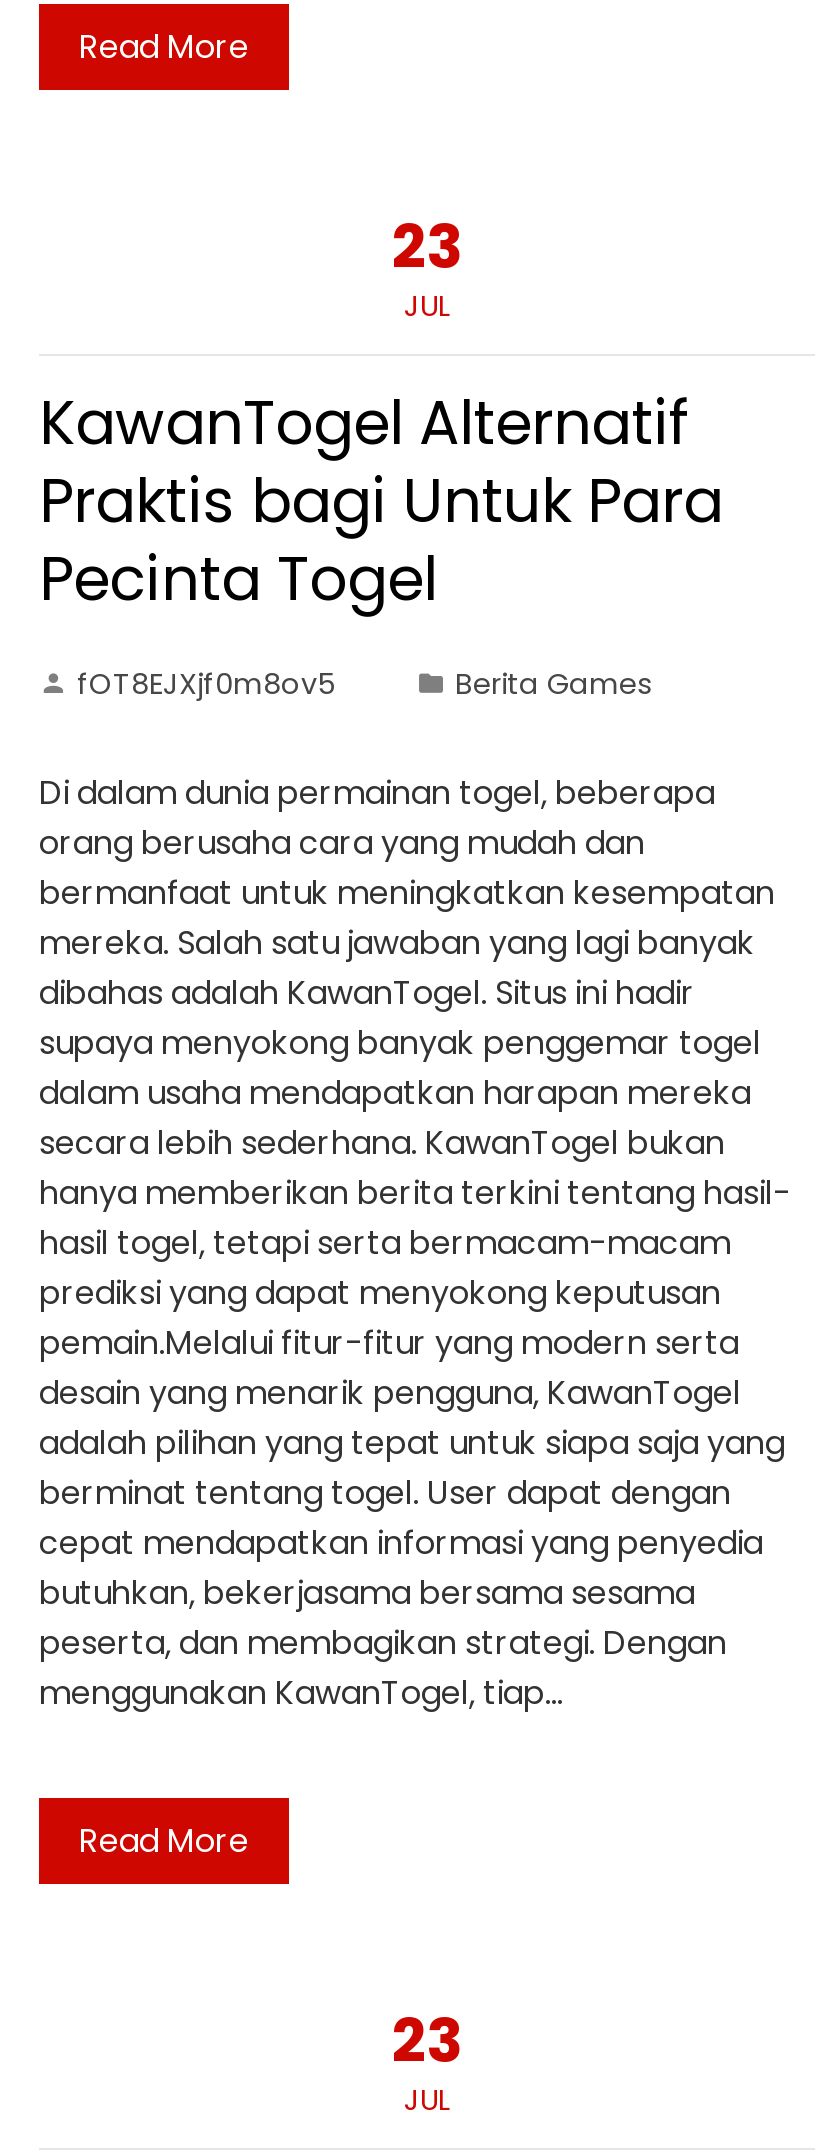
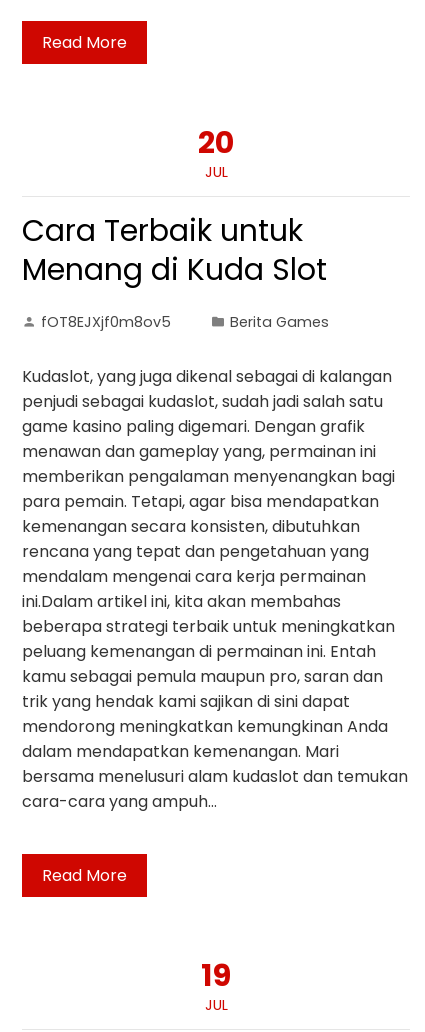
- 23
+ 20

- KawanTogel Alternatif
- Praktis bagi Untuk Para
- Pecinta Togel
+ Cara Terbaik untuk
+ Menang di Kuda Slot

- Di dalam dunia permainan togel, beberapa
- orang berusaha cara yang mudah dan
- bermanfaat untuk meningkatkan kesempatan
- mereka. Salah satu jawaban yang lagi banyak
- dibahas adalah KawanTogel. Situs ini hadir
- supaya menyokong banyak penggemar togel
- dalam usaha mendapatkan harapan mereka
- secara lebih sederhana. KawanTogel bukan
- hanya memberikan berita terkini tentang hasil-
- hasil togel, tetapi serta bermacam-macam
- prediksi yang dapat menyokong keputusan
- pemain.Melalui fitur-fitur yang modern serta
- desain yang menarik pengguna, KawanTogel
- adalah pilihan yang tepat untuk siapa saja yang
- berminat tentang togel. User dapat dengan
- cepat mendapatkan informasi yang penyedia
- butuhkan, bekerjasama bersama sesama
- peserta, dan membagikan strategi. Dengan
- menggunakan KawanTogel, tiap…
+ Kudaslot, yang juga dikenal sebagai di kalangan
+ penjudi sebagai kudaslot, sudah jadi salah satu
+ game kasino paling digemari. Dengan grafik
+ menawan dan gameplay yang, permainan ini
+ memberikan pengalaman menyenangkan bagi
+ para pemain. Tetapi, agar bisa mendapatkan
+ kemenangan secara konsisten, dibutuhkan
+ rencana yang tepat dan pengetahuan yang
+ mendalam mengenai cara kerja permainan
+ ini.Dalam artikel ini, kita akan membahas
+ beberapa strategi terbaik untuk meningkatkan
+ peluang kemenangan di permainan ini. Entah
+ kamu sebagai pemula maupun pro, saran dan
+ trik yang hendak kami sajikan di sini dapat
+ mendorong meningkatkan kemungkinan Anda
+ dalam mendapatkan kemenangan. Mari
+ bersama menelusuri alam kudaslot dan temukan
+ cara-cara yang ampuh…

- 23
+ 19
